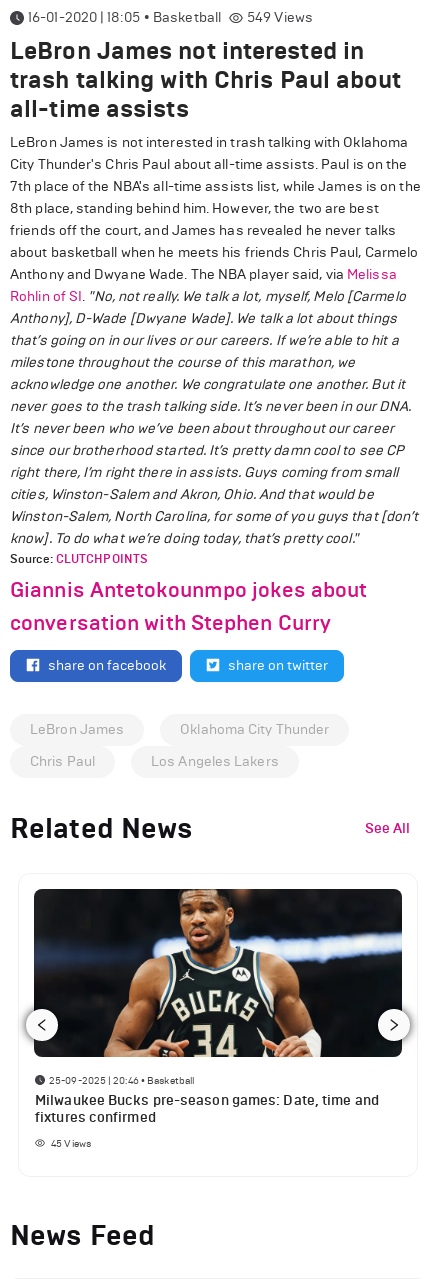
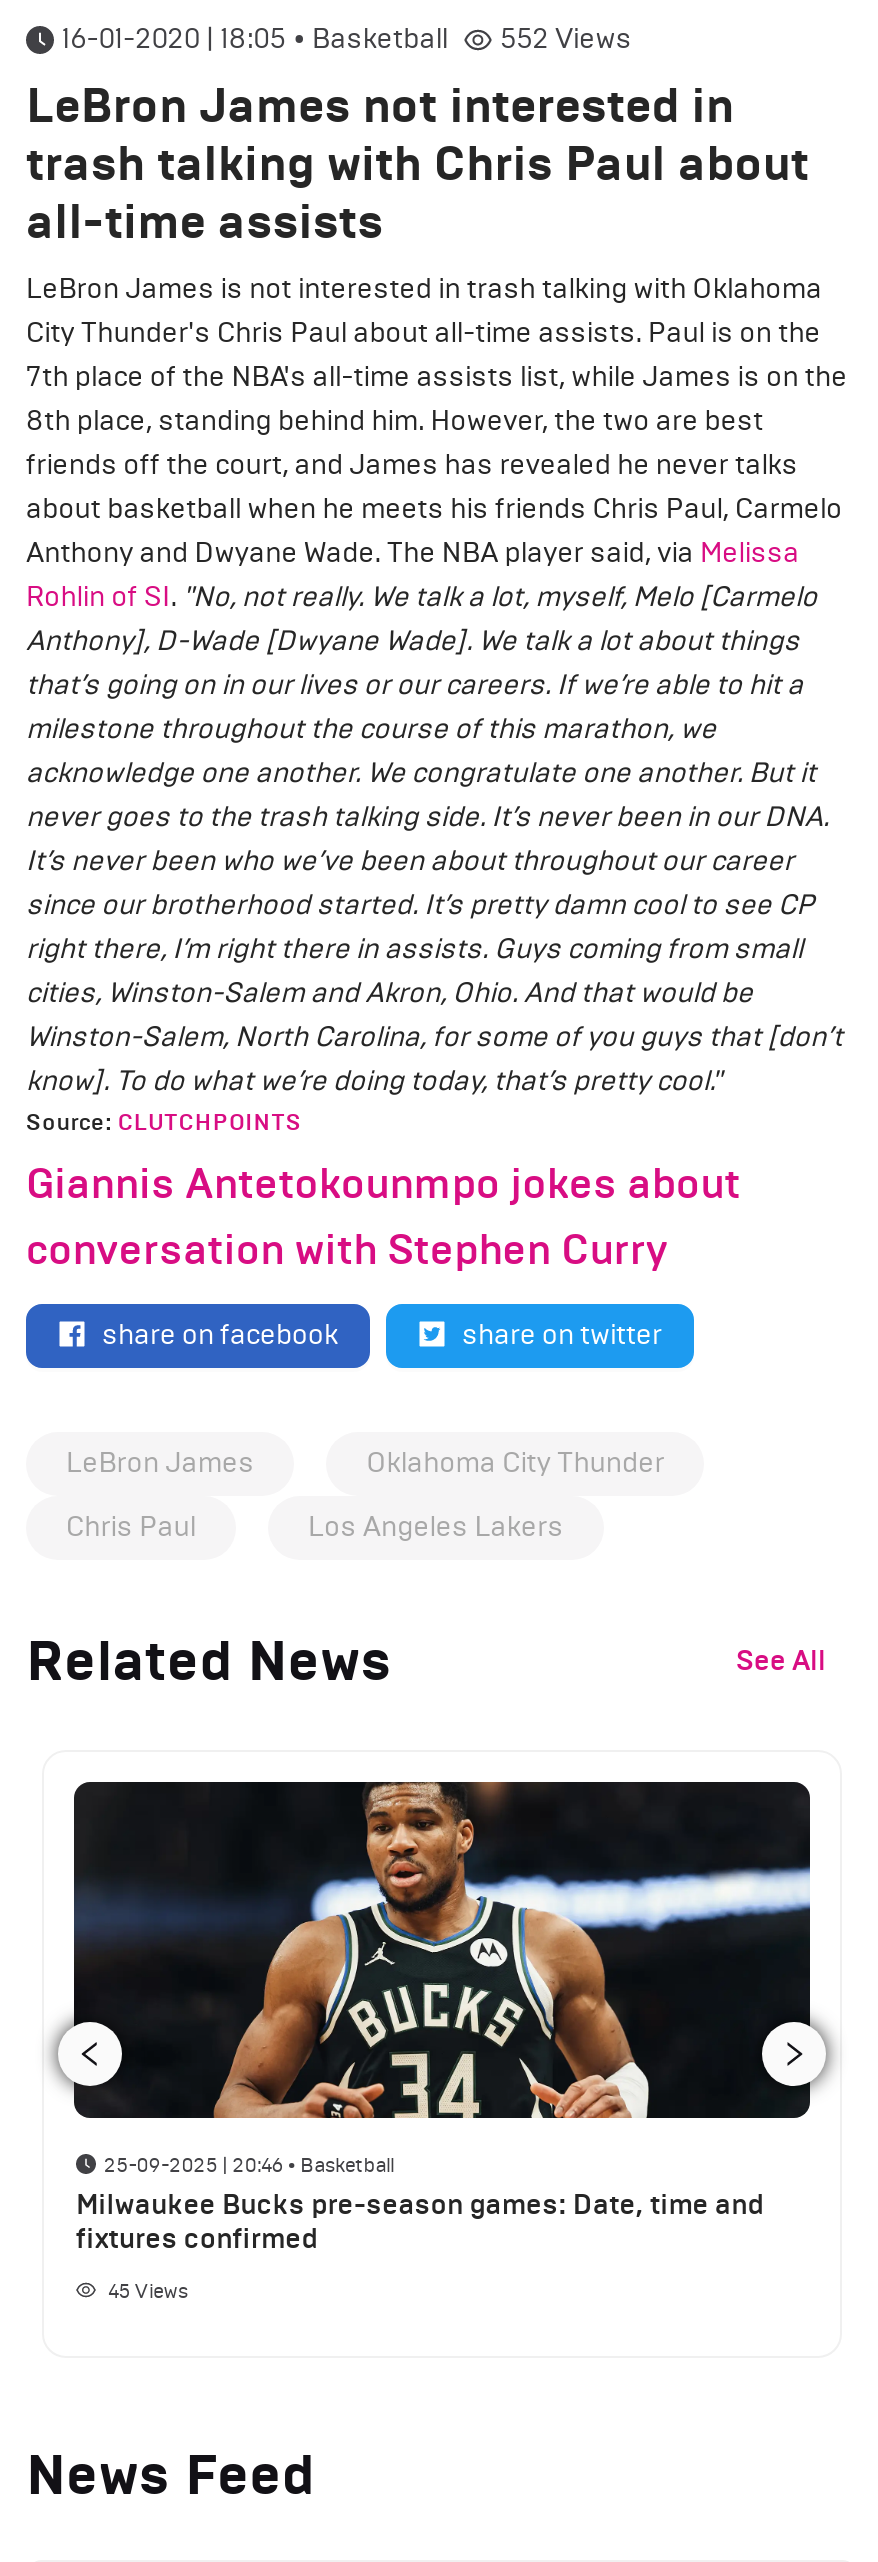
- 549 Views
+ 552 Views
